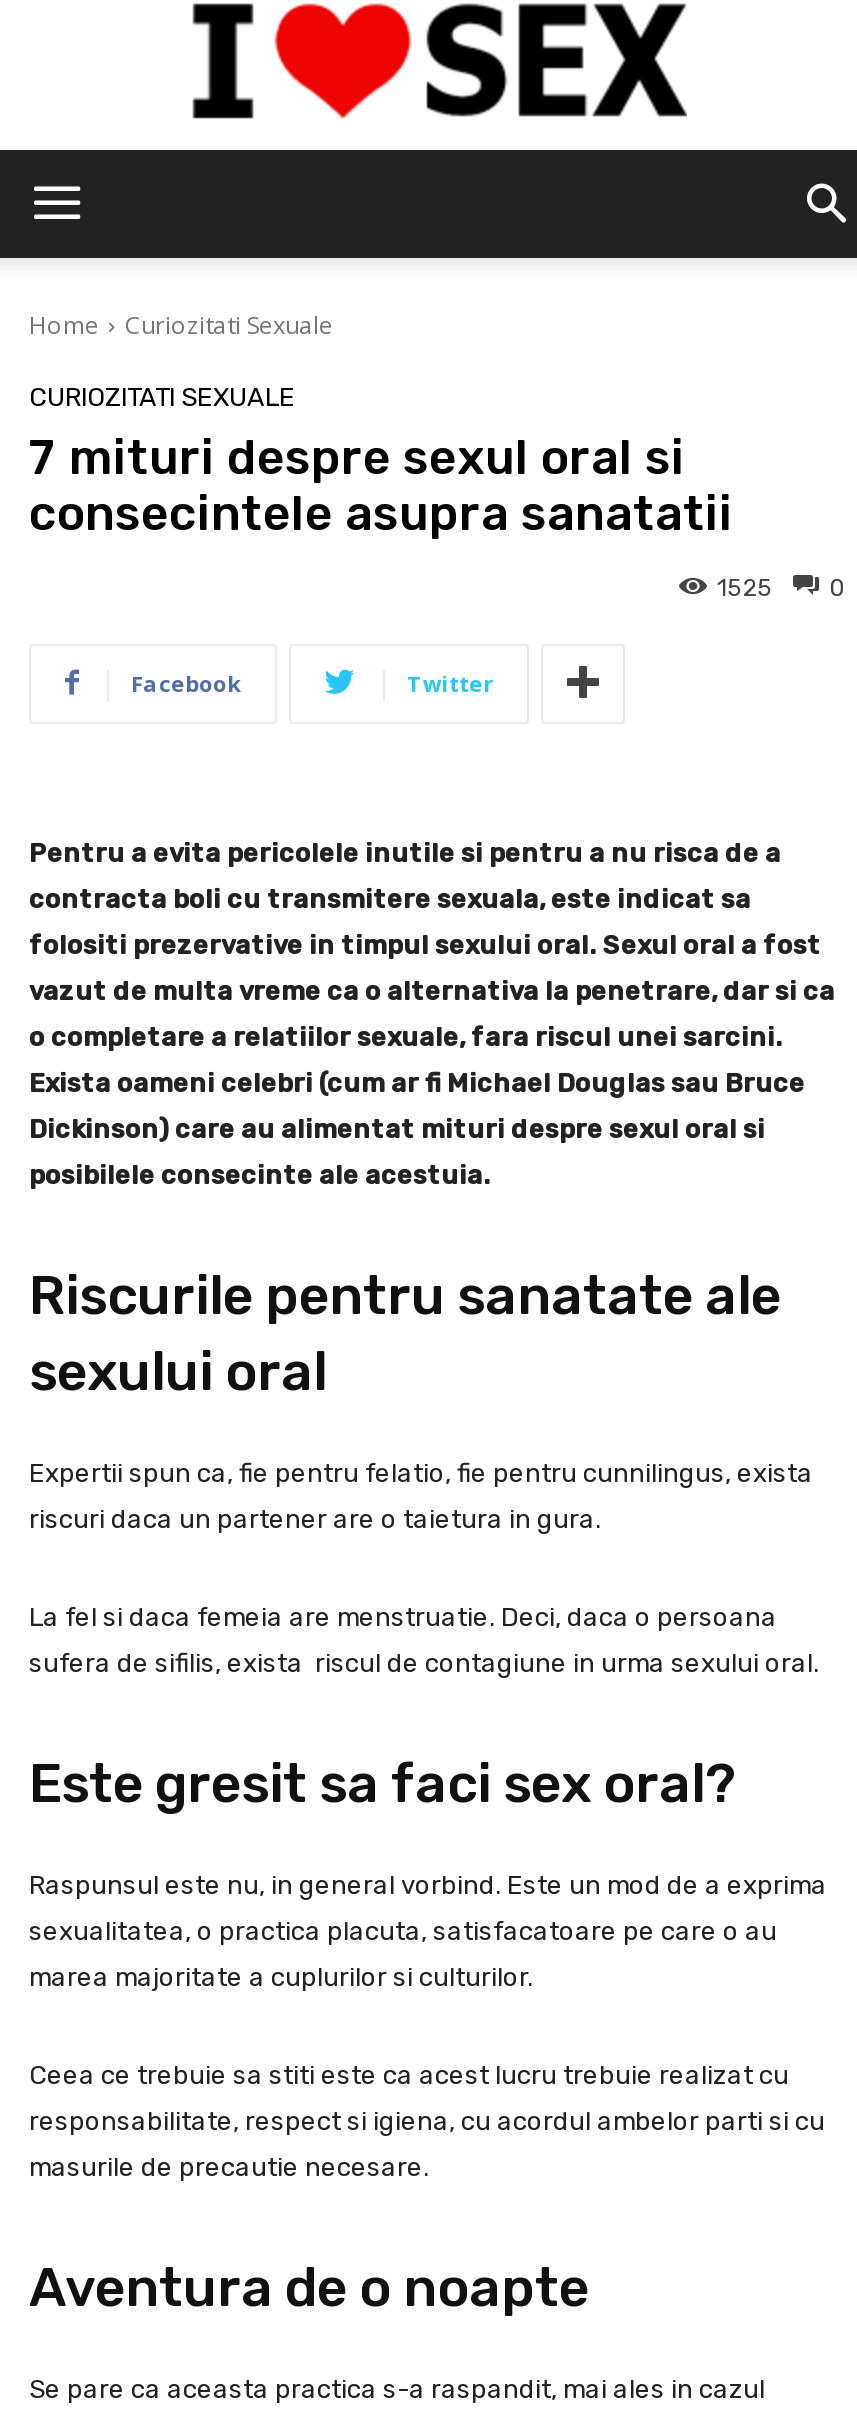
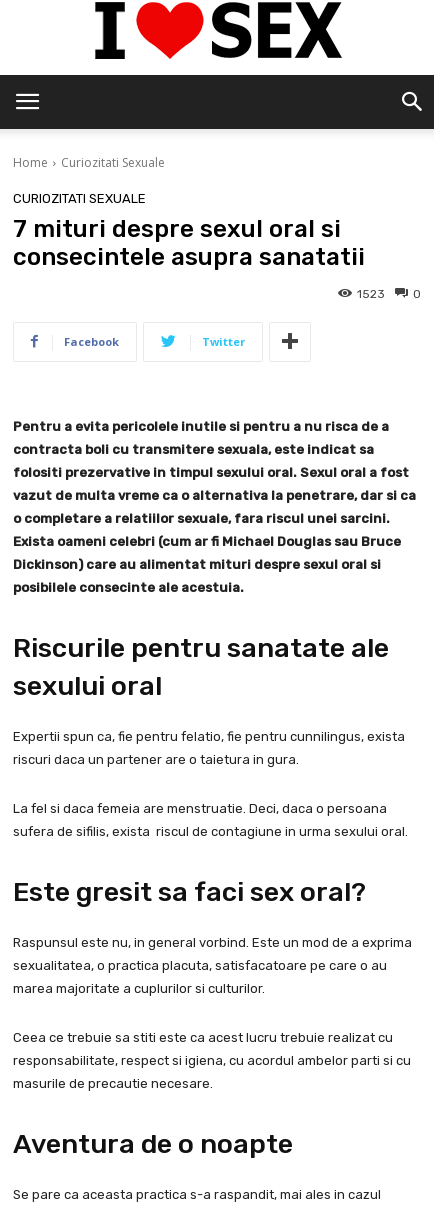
- 1525 0
+ 1523 0
